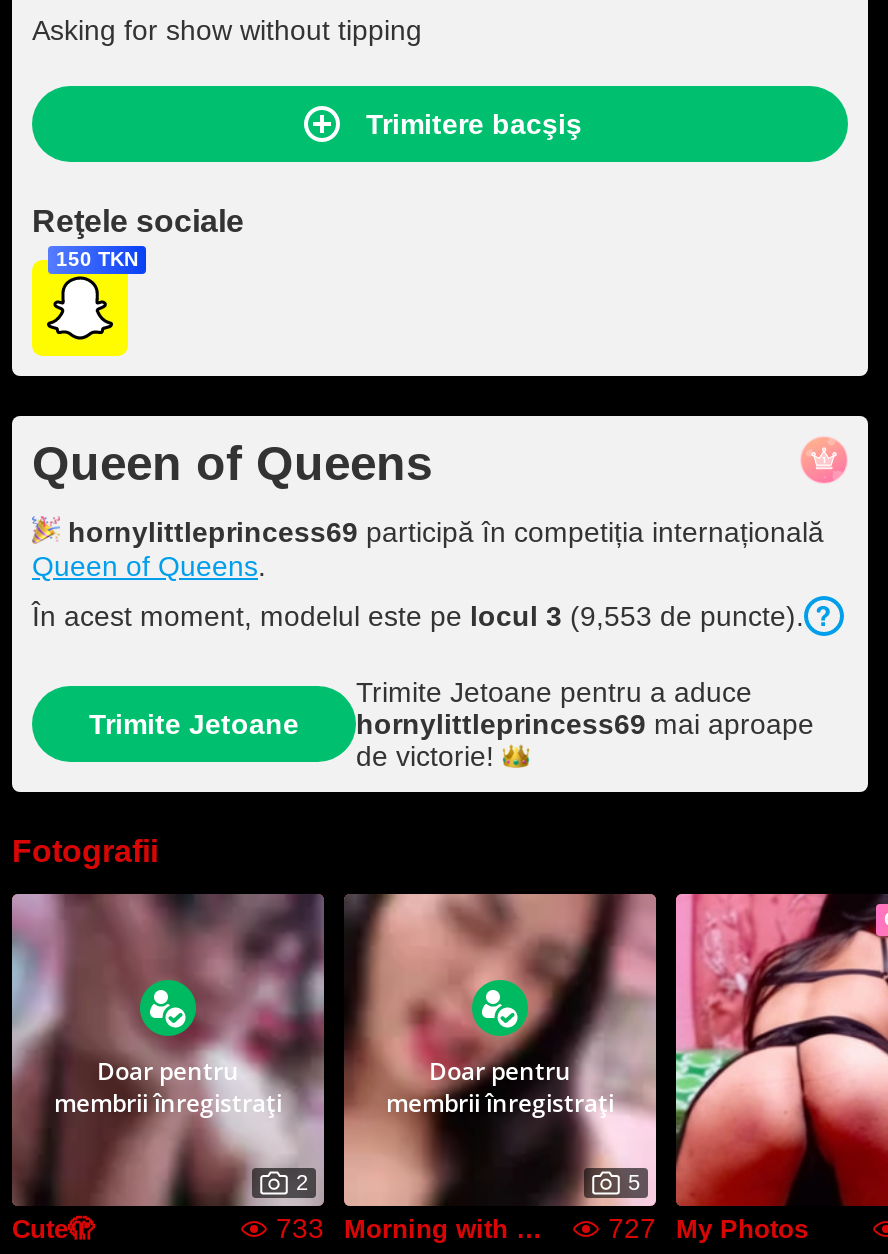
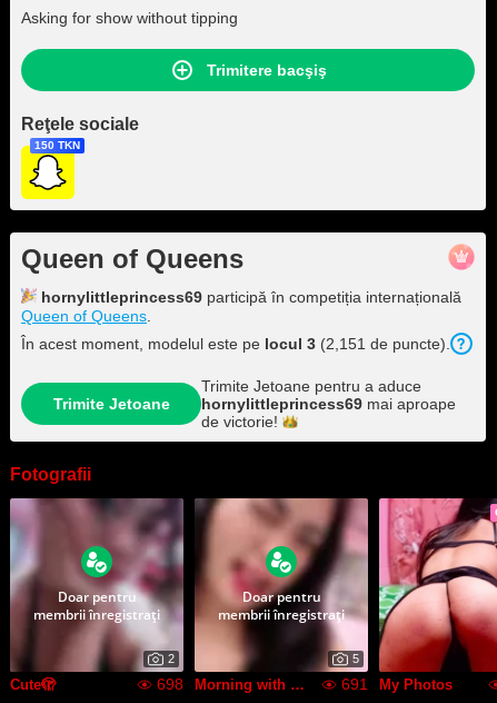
- În acest moment, modelul este pe locul 3 (9,553 de puncte).
+ În acest moment, modelul este pe locul 3 (2,151 de puncte).

- 733
+ 698

- 727 My Photos
+ 691 My Photos
